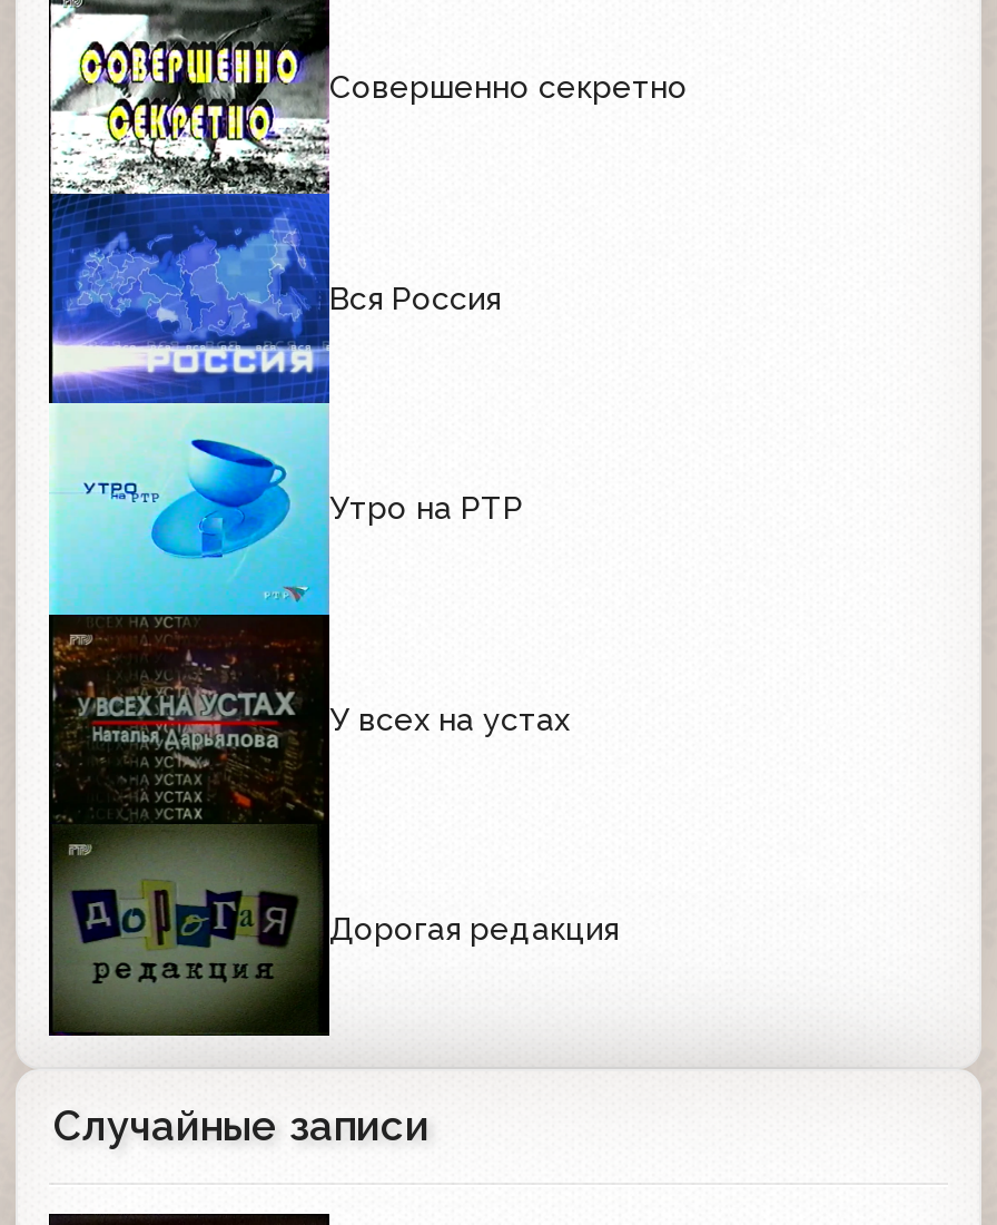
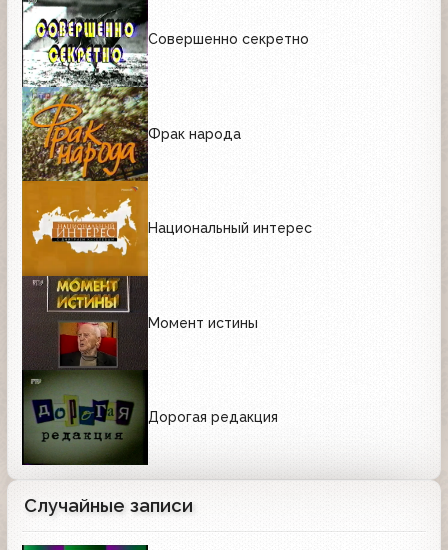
- [image]
- Вся Россия
+ [image]
+ Фрак народа

- Утро на РТР
+ Национальный интерес

- У всех на устах
+ Момент истины
